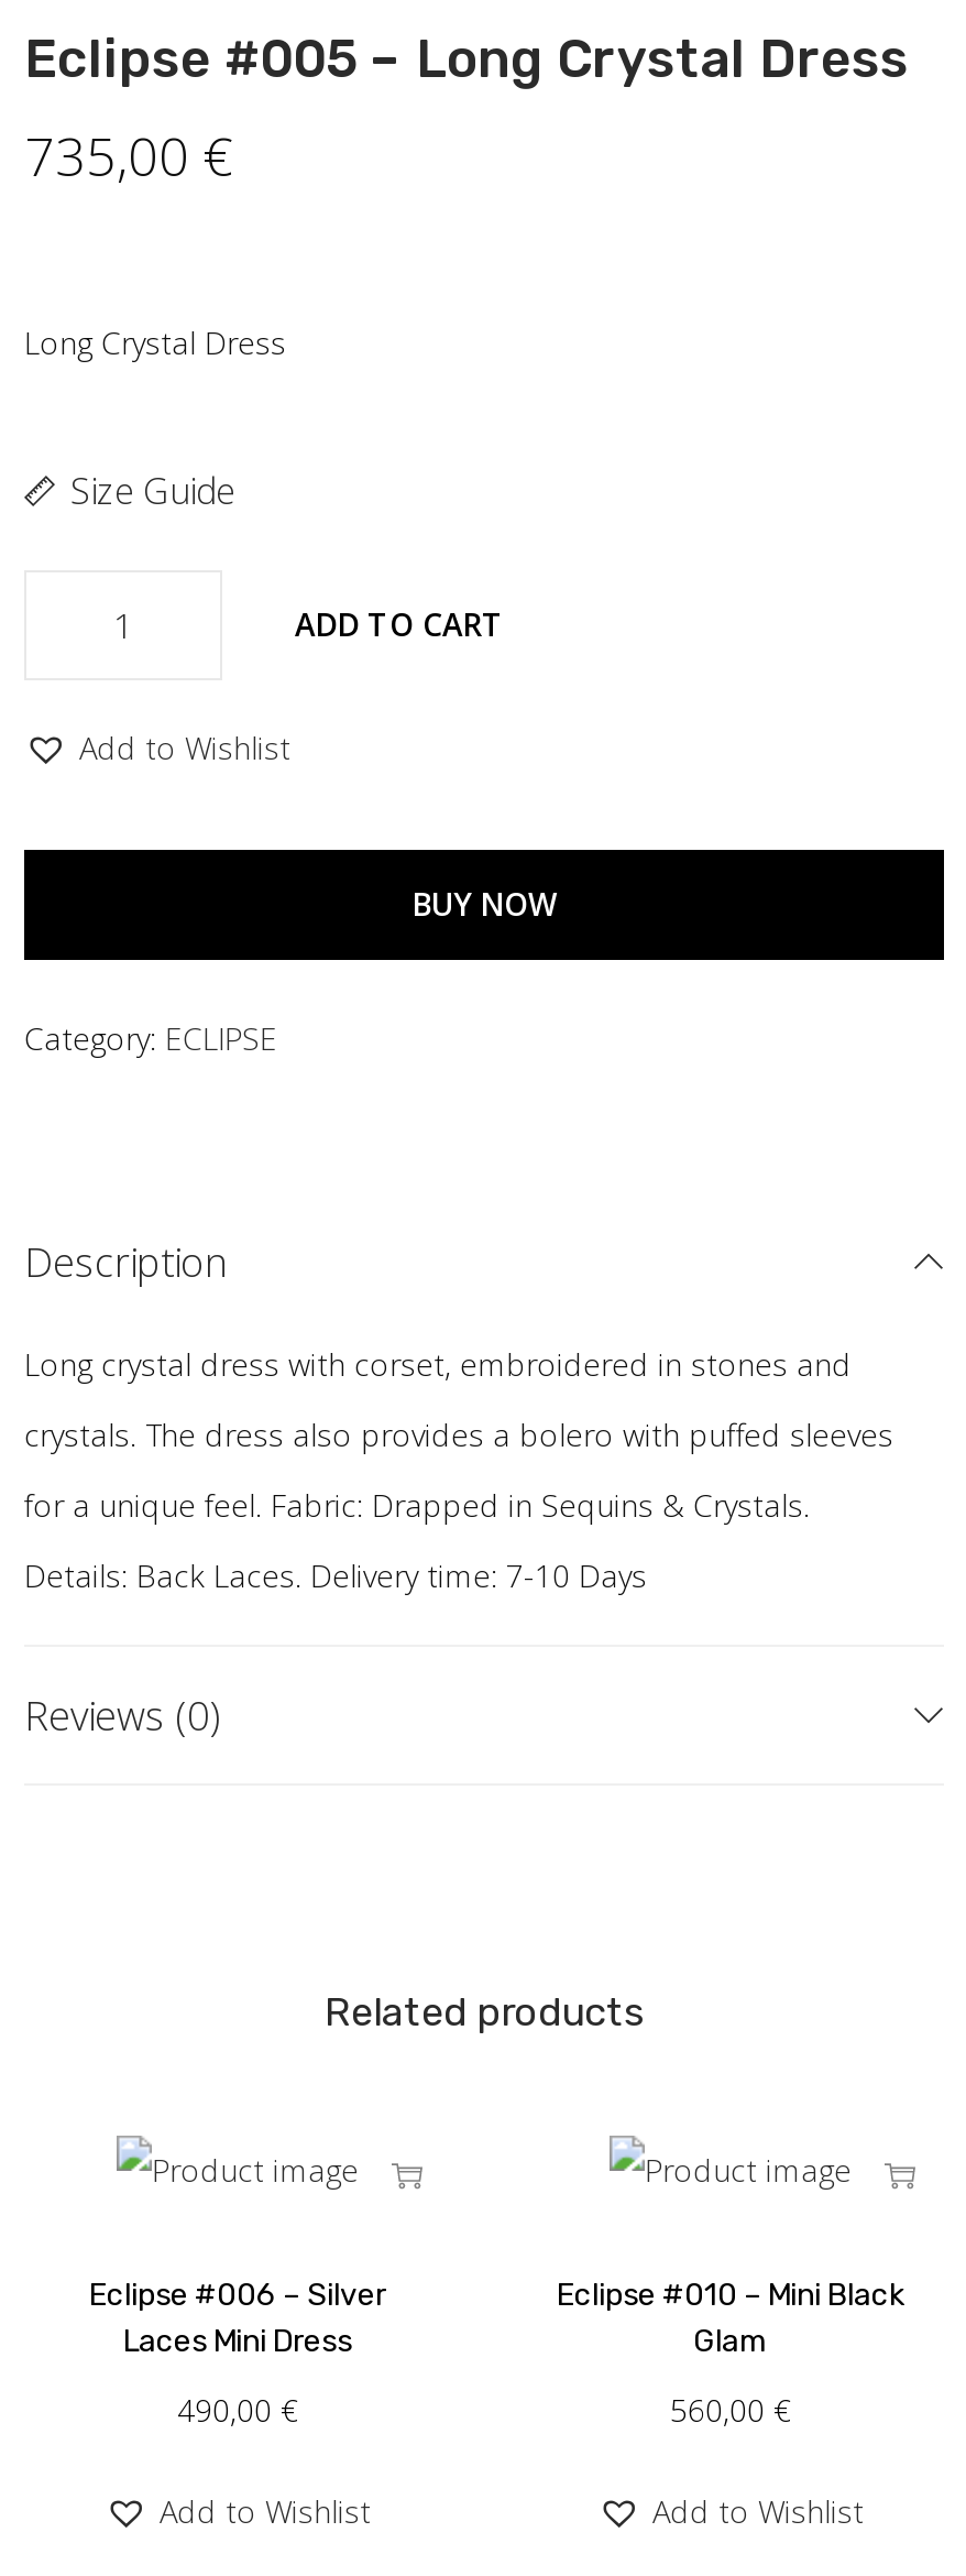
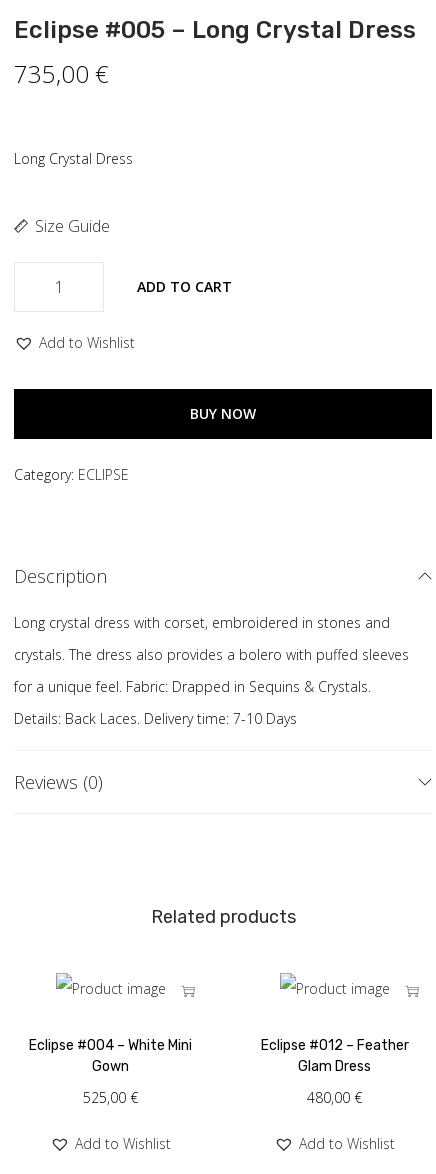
- Eclipse #006 – Silver
- Laces Mini Dress
+ Eclipse #004 – White Mini
+ Gown

- Eclipse #010 – Mini Black
- Glam
+ Eclipse #012 – Feather
+ Glam Dress

- 490,00 €
+ 525,00 €

- 560,00 €
+ 480,00 €
